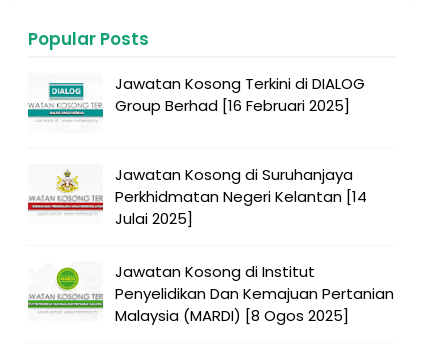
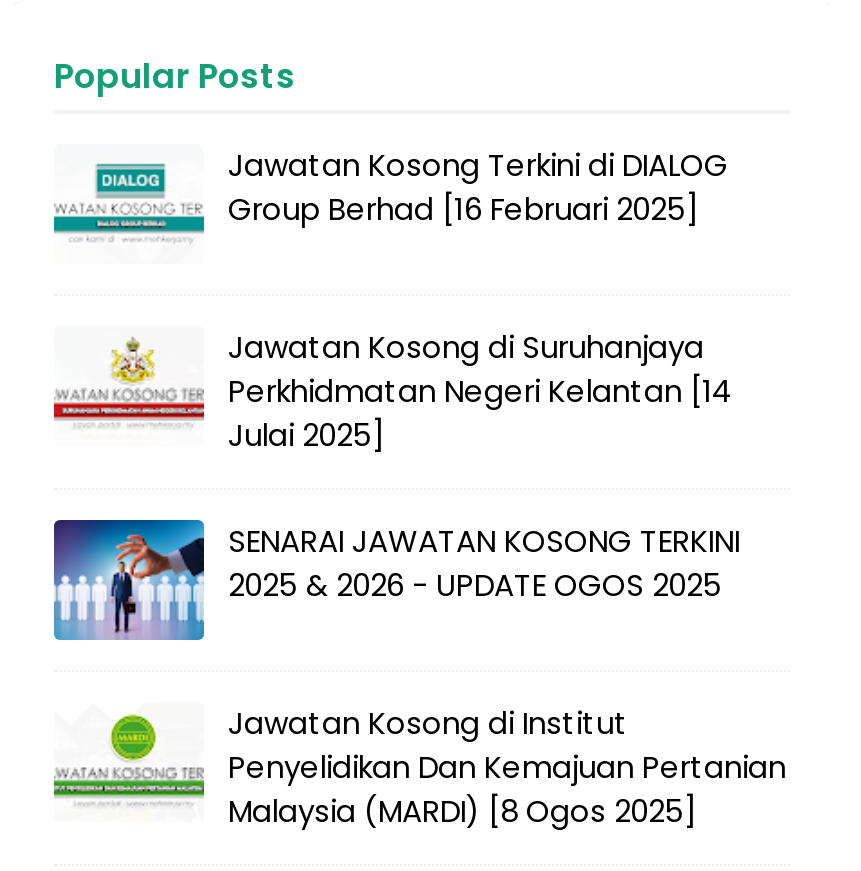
+ [image]
+ SENARAI JAWATAN KOSONG TERKINI
+ 2025 & 2026 - UPDATE OGOS 2025
